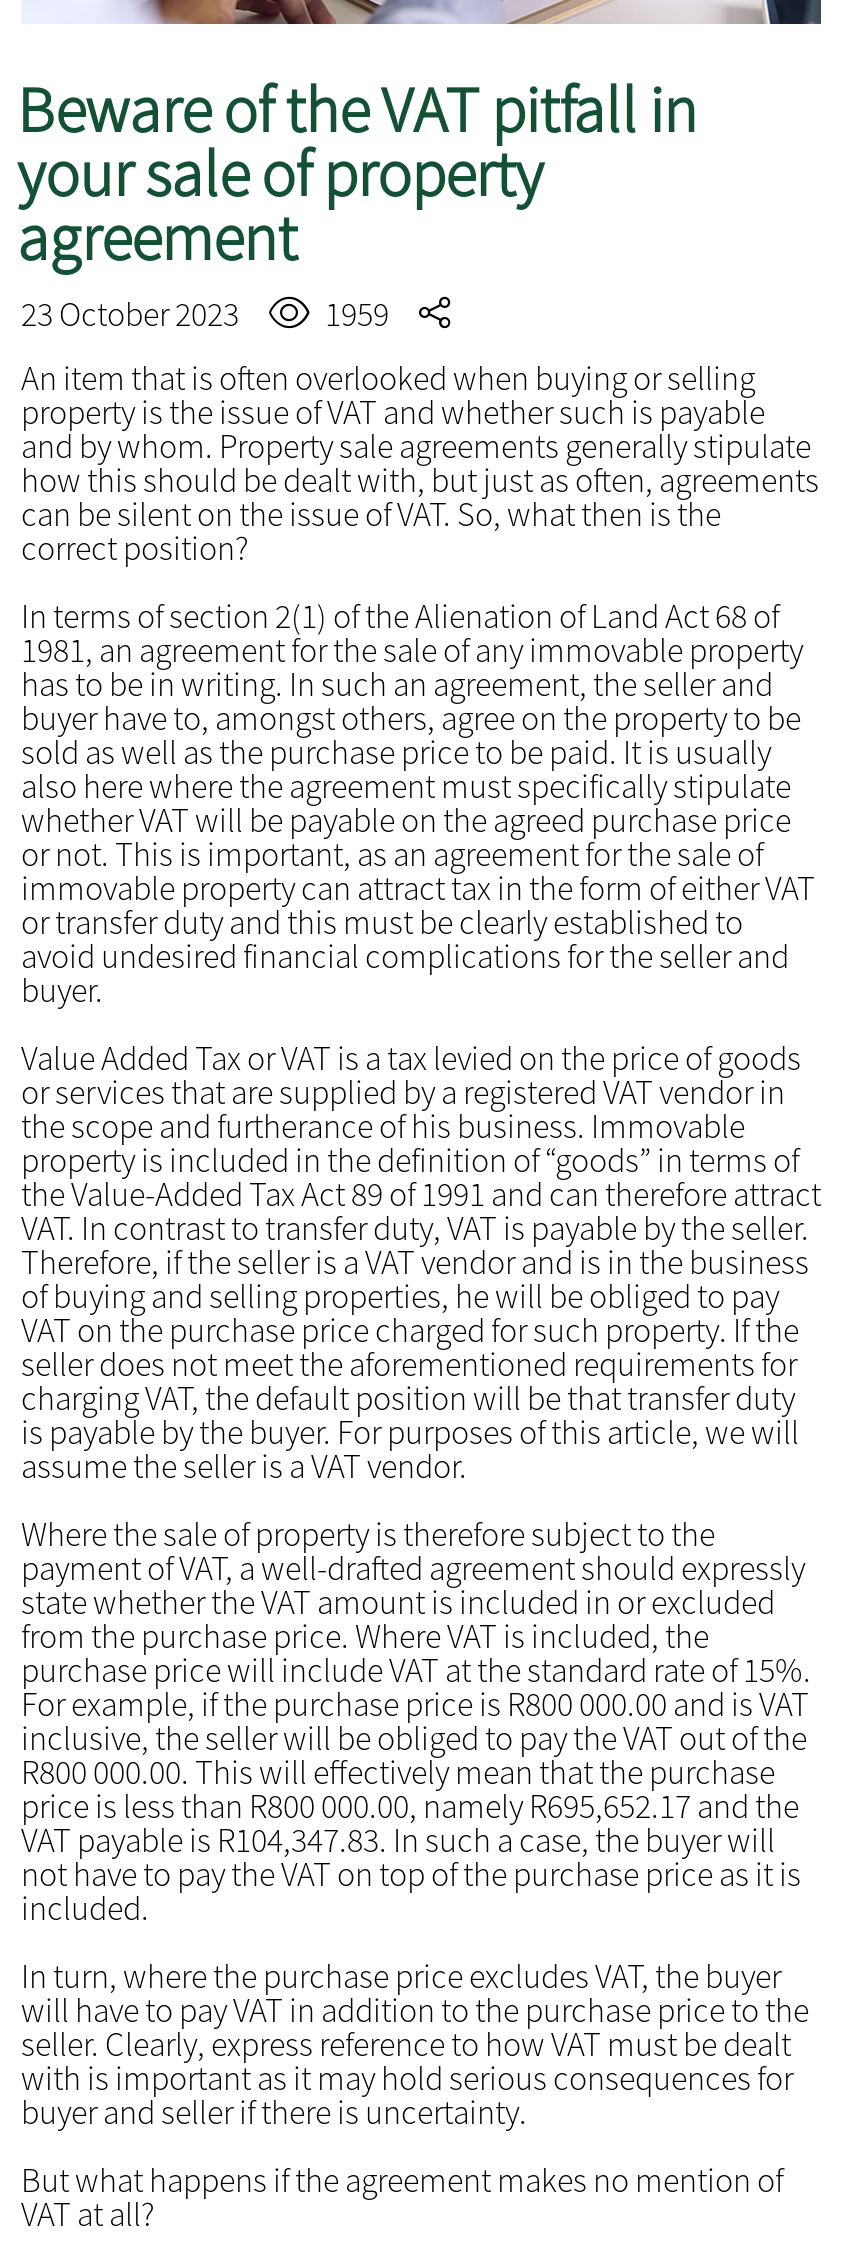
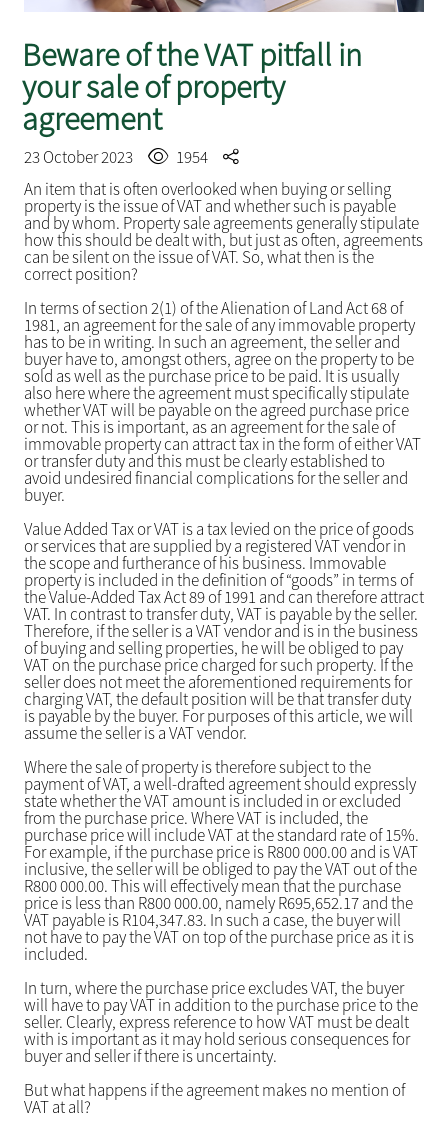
- 23 October 2023 1959
+ 23 October 2023 1954
